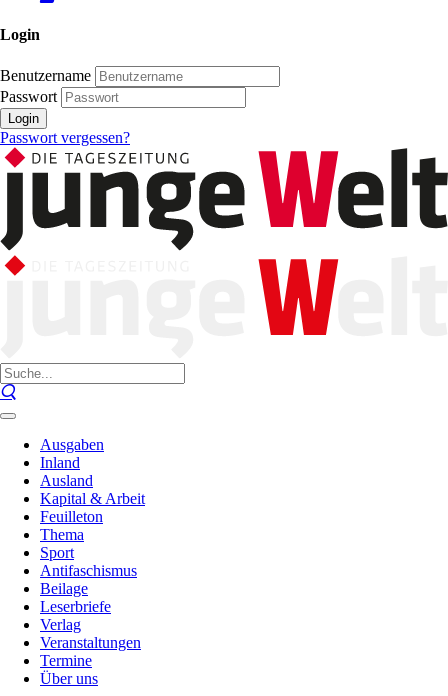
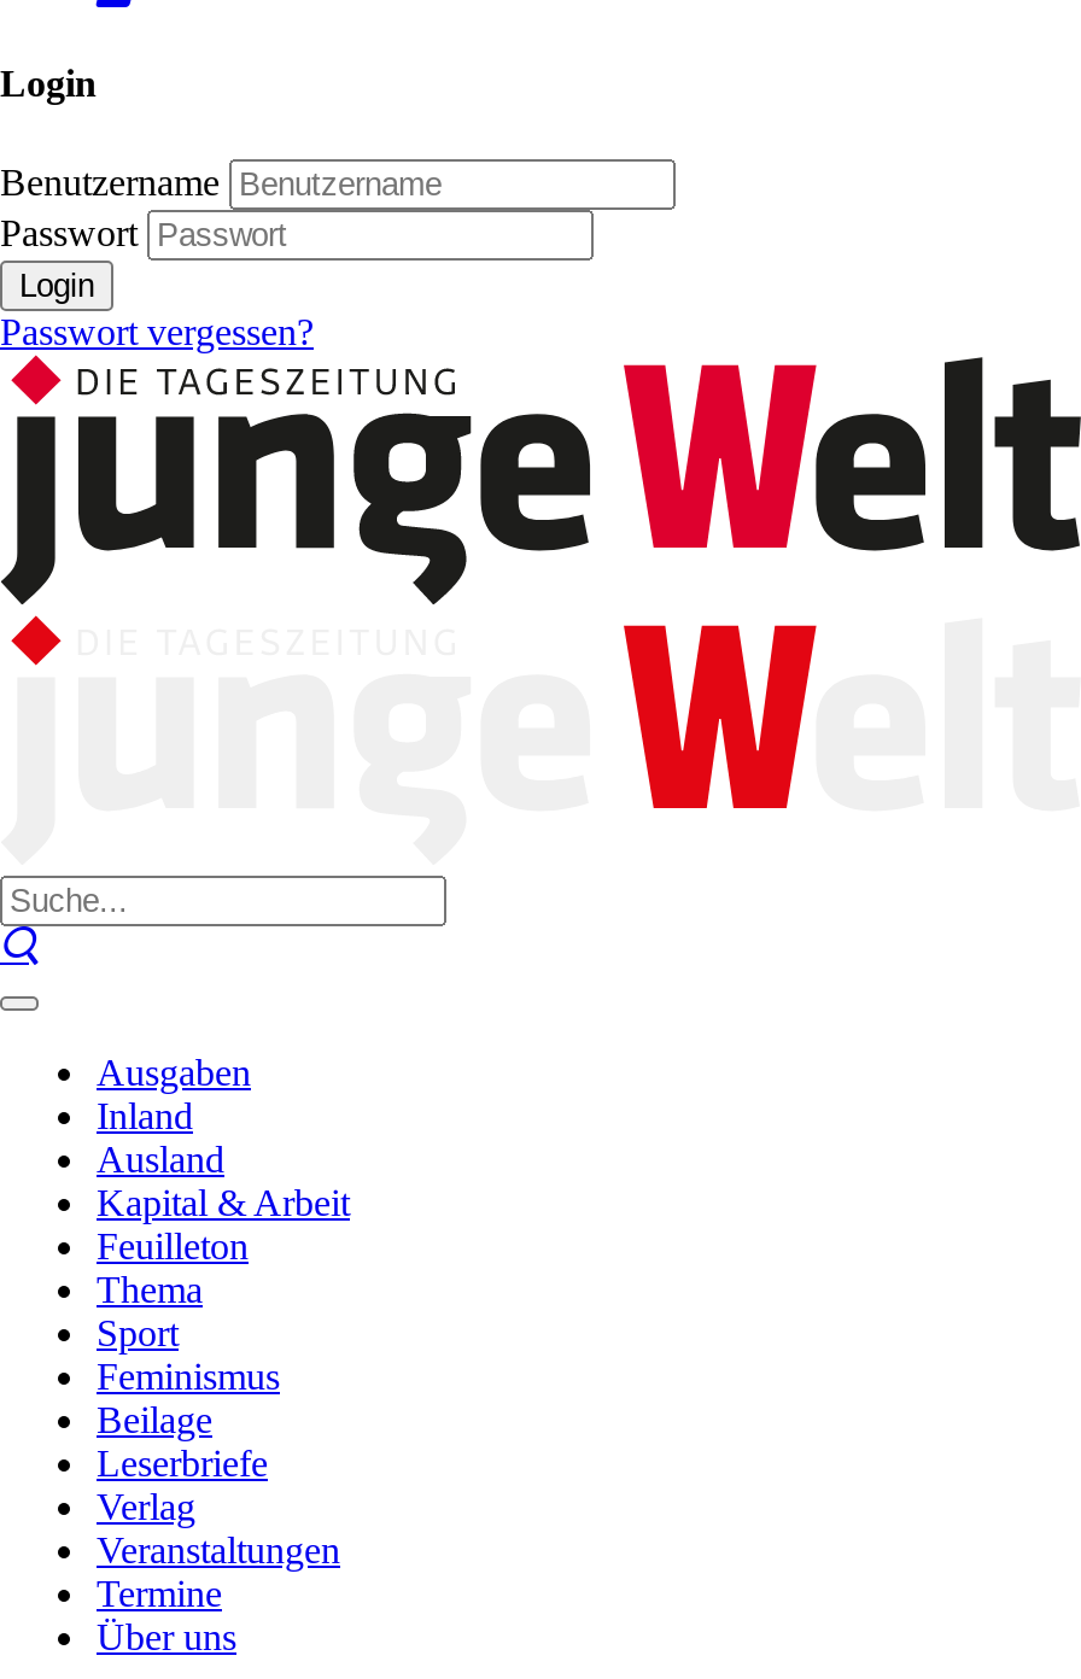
- Antifaschismus
+ Feminismus
